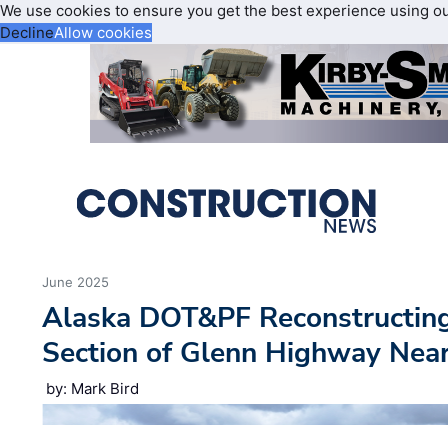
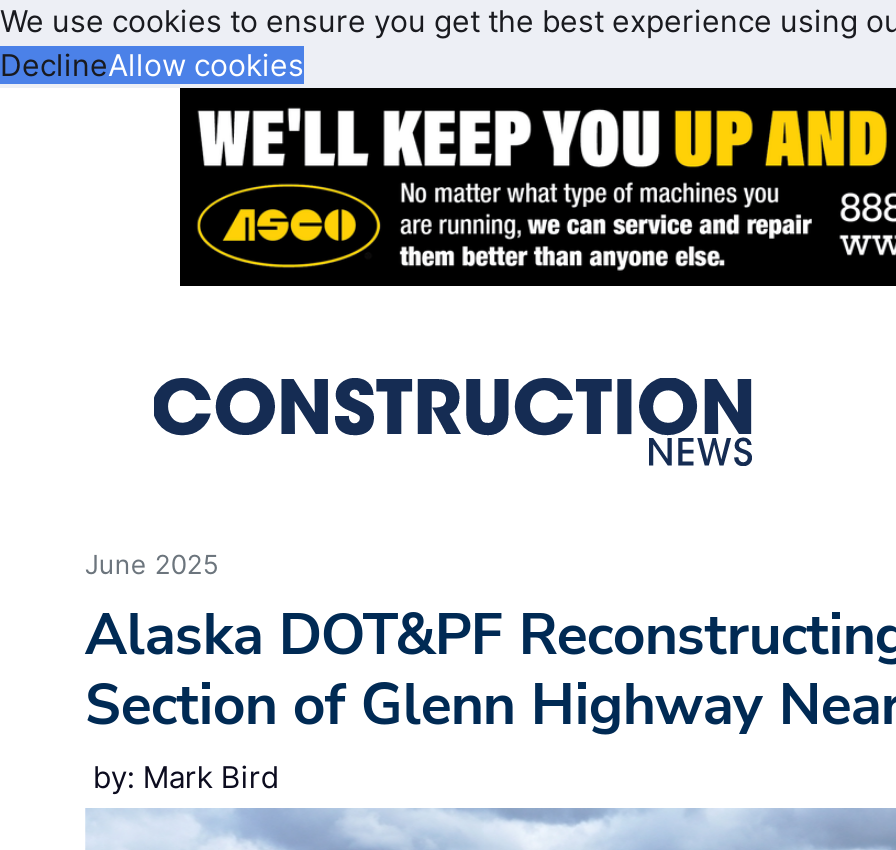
- [image]
+ [image]
